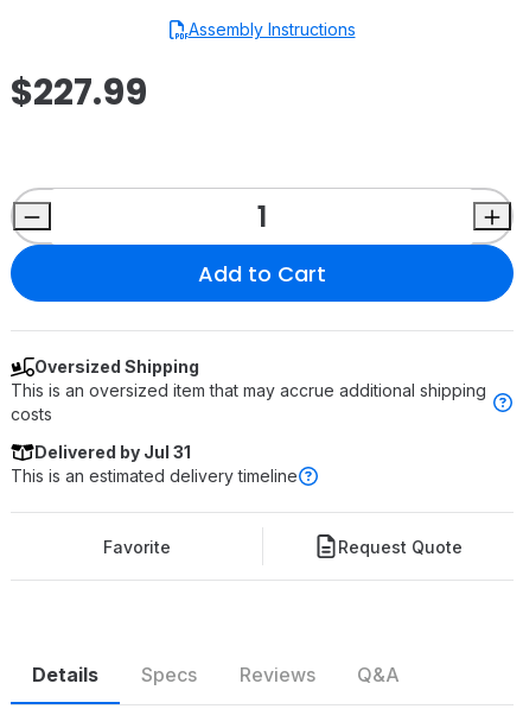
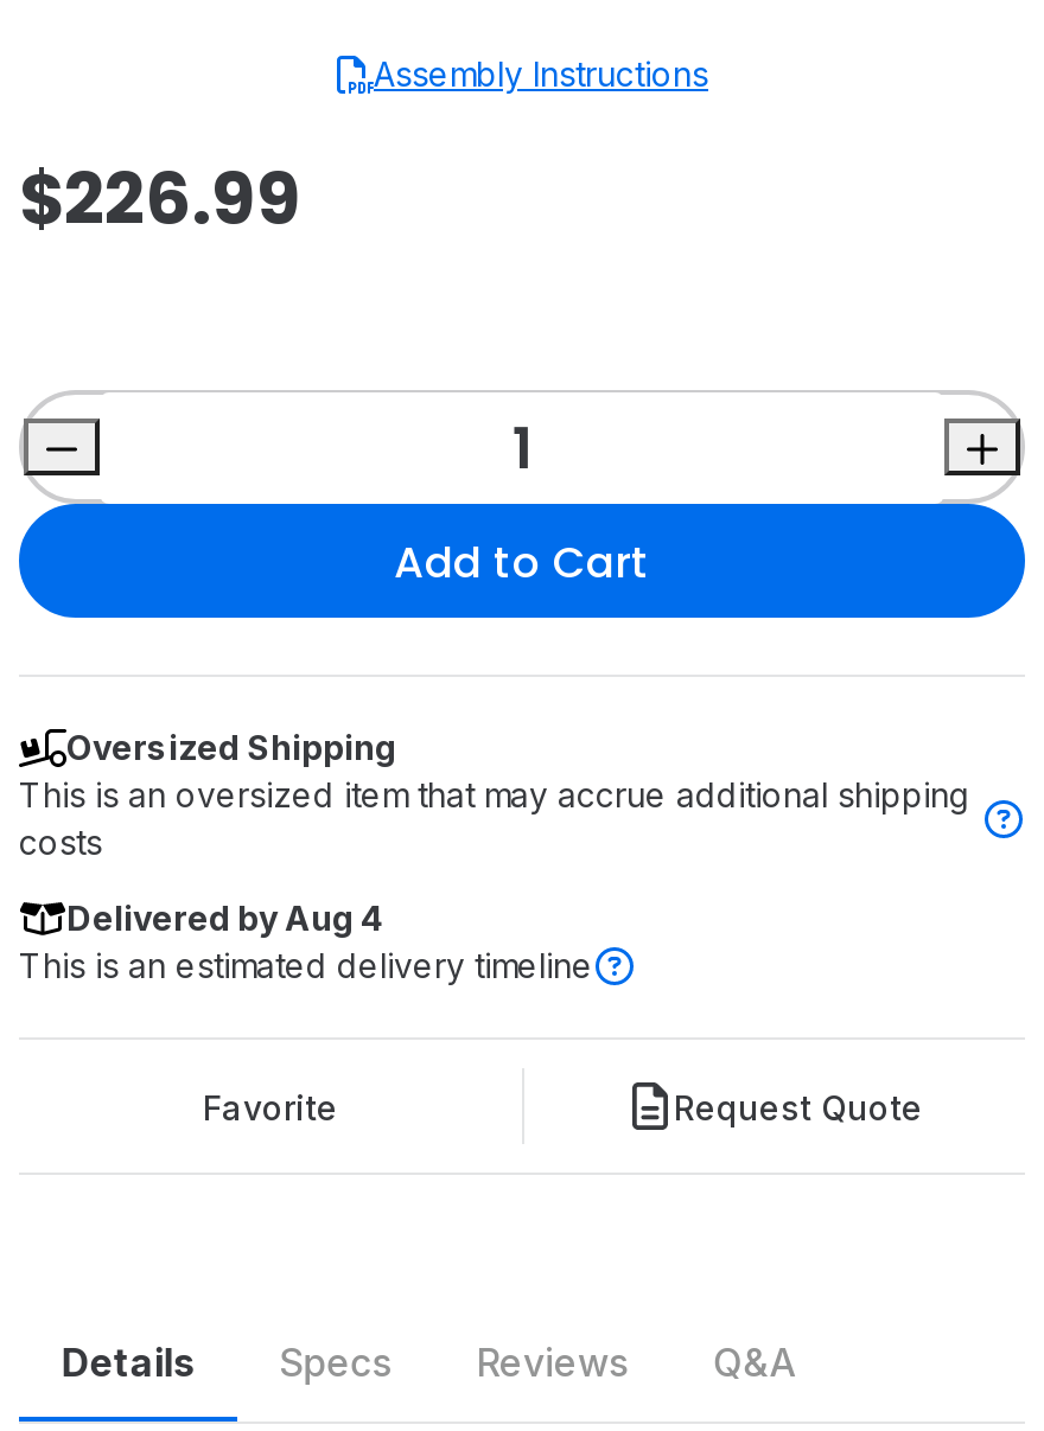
- $227.99
+ $226.99

- Delivered by Jul 31
+ Delivered by Aug 4
